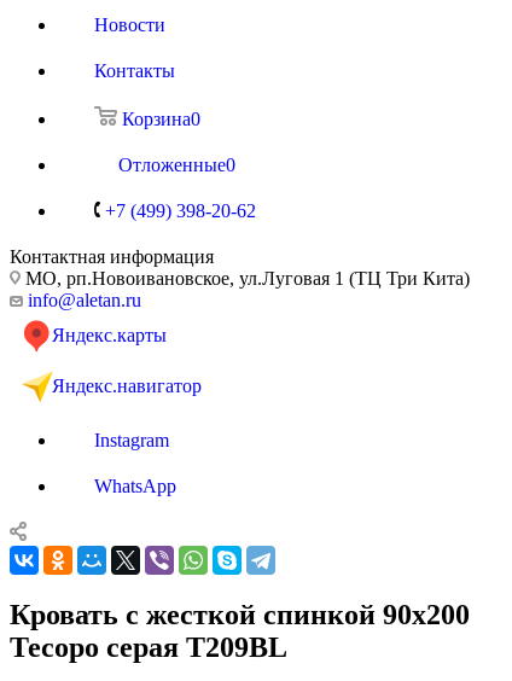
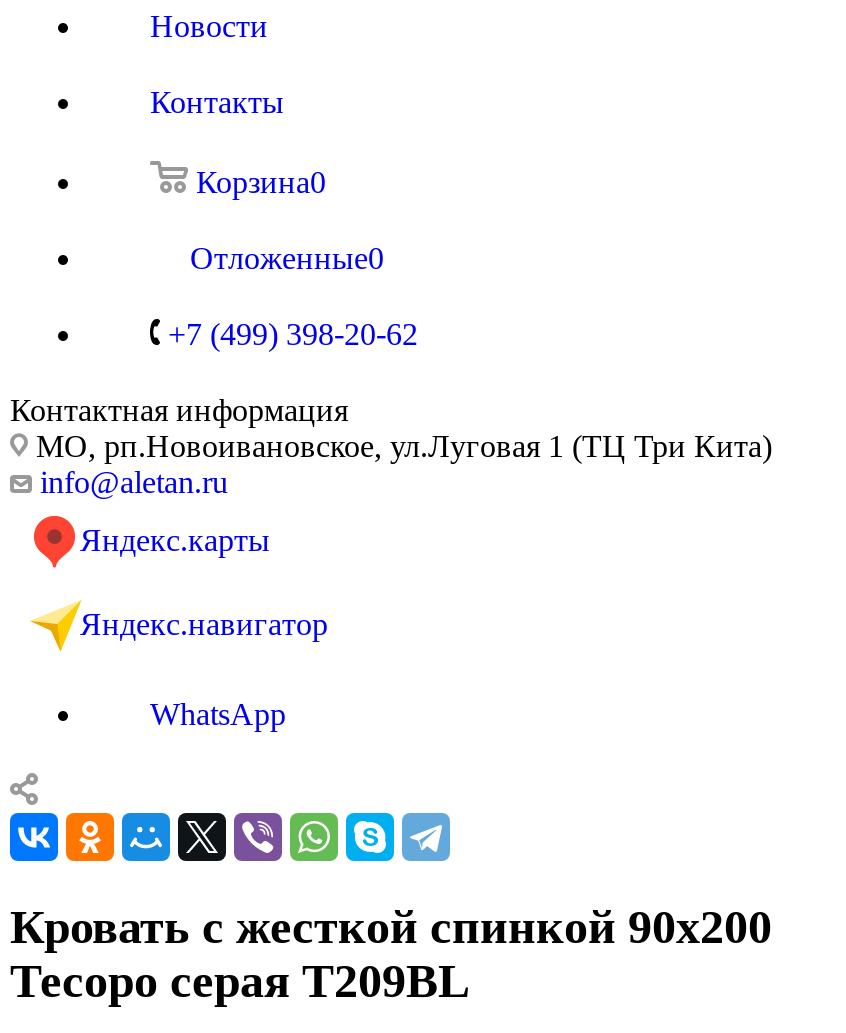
- Instagram
